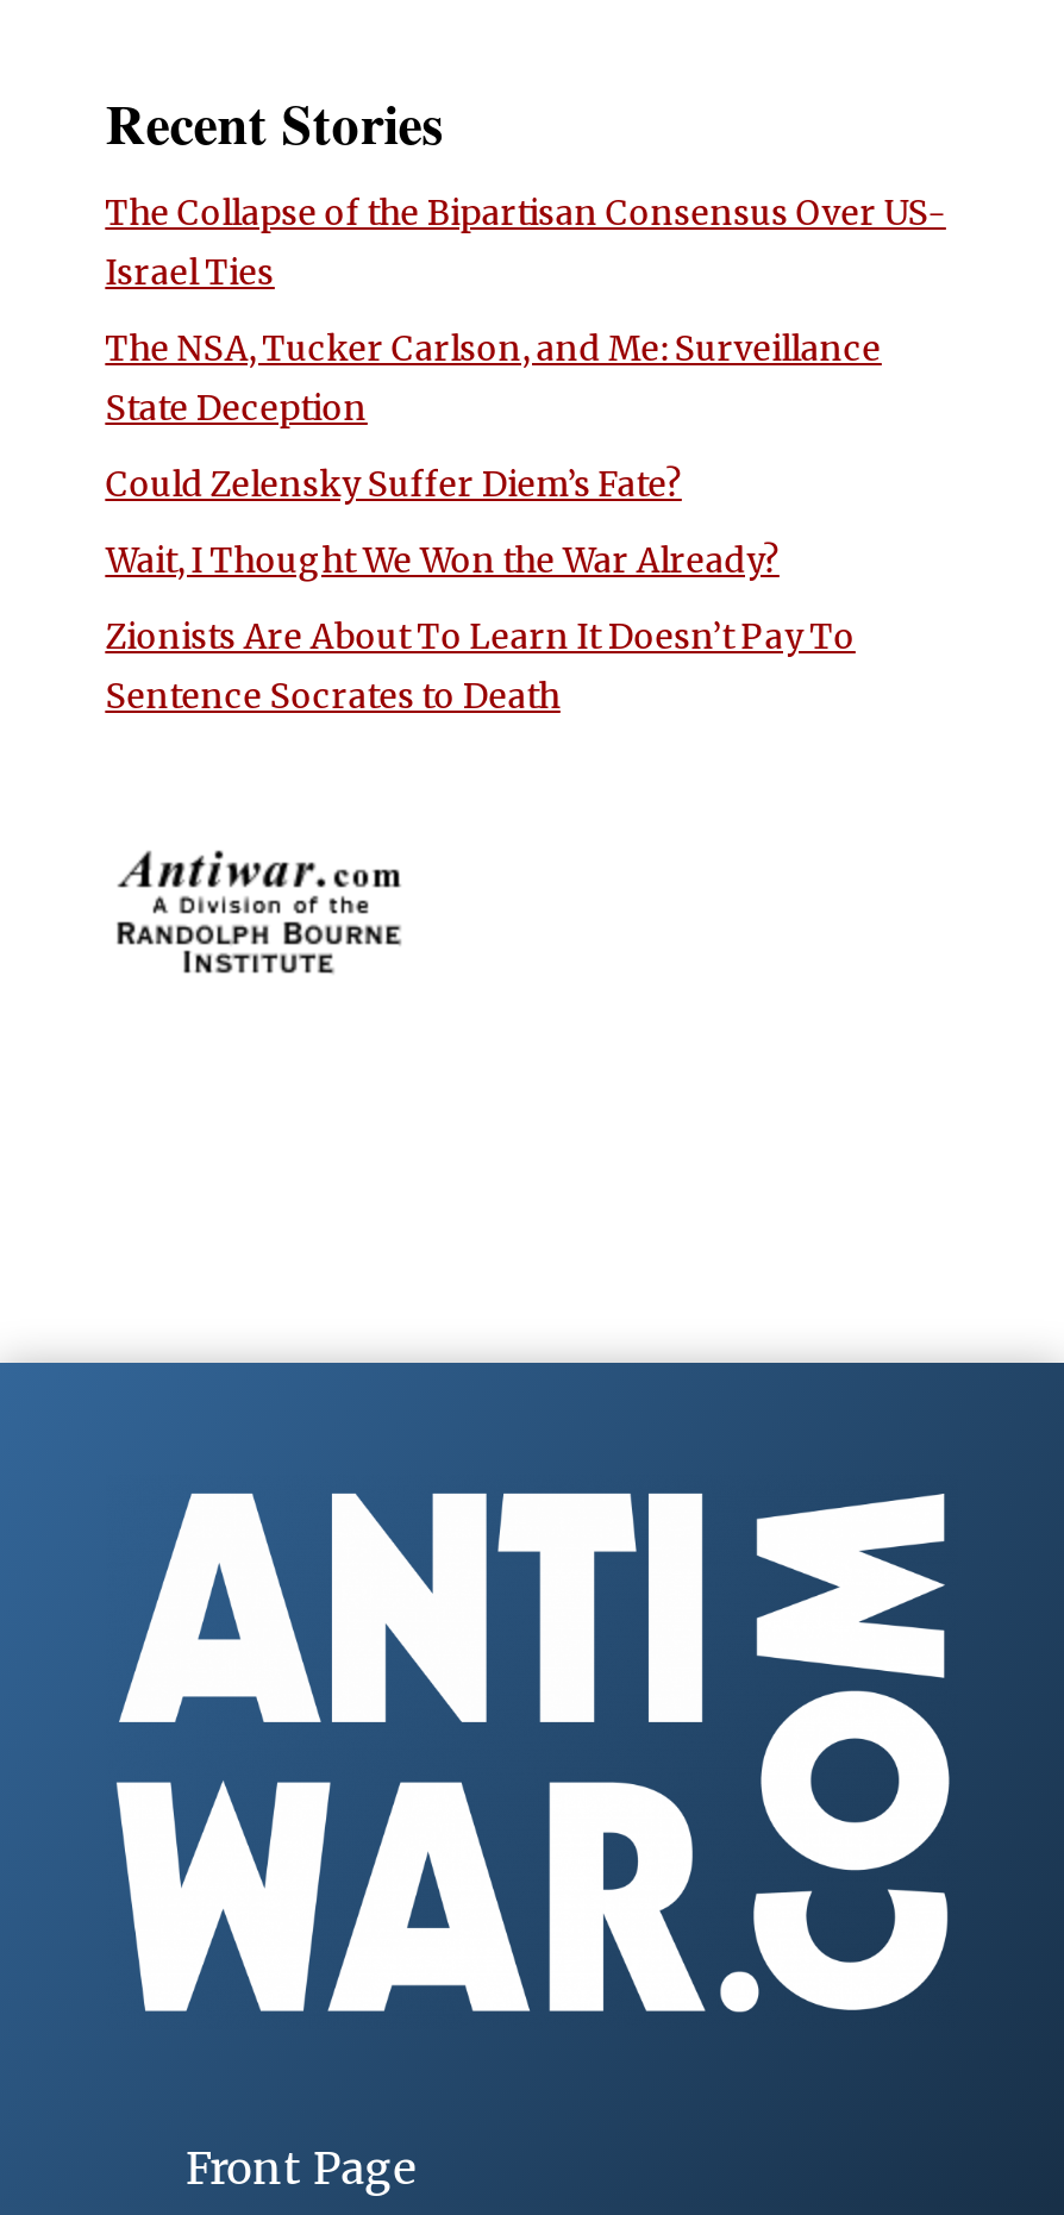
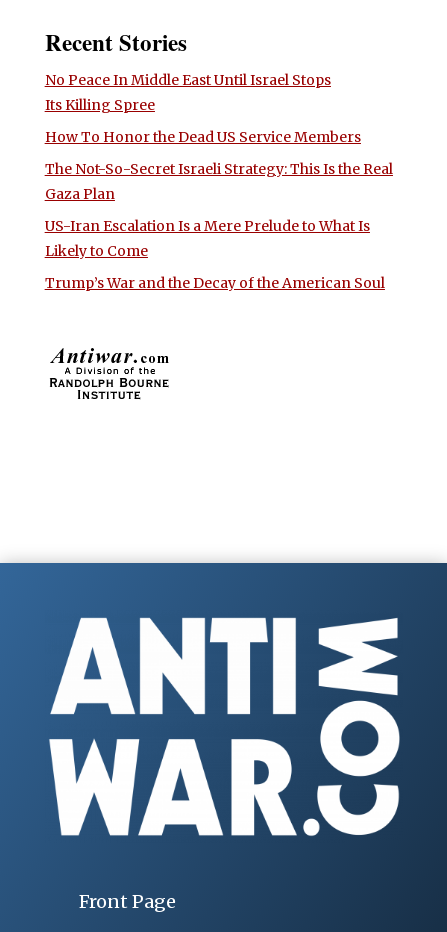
- The Collapse of the Bipartisan Consensus Over US-
- Israel Ties
+ No Peace In Middle East Until Israel Stops
+ Its Killing Spree

- The NSA, Tucker Carlson, and Me: Surveillance
- State Deception
+ How To Honor the Dead US Service Members

- Could Zelensky Suffer Diem’s Fate?
+ The Not-So-Secret Israeli Strategy: This Is the Real
+ Gaza Plan

- Wait, I Thought We Won the War Already?
+ US-Iran Escalation Is a Mere Prelude to What Is
+ Likely to Come

- Zionists Are About To Learn It Doesn’t Pay To
- Sentence Socrates to Death
+ Trump’s War and the Decay of the American Soul
